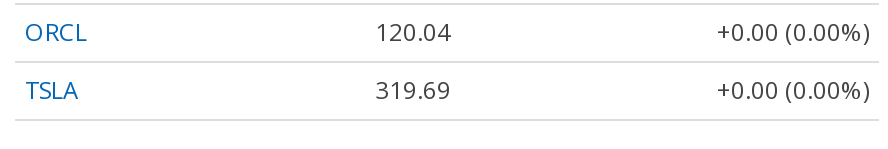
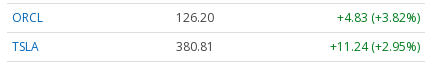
- 120.04
+ 126.20

- +0.00 (0.00%)
+ +4.83 (+3.82%)

- 319.69
- +0.00 (0.00%)
+ 380.81
+ +11.24 (+2.95%)
